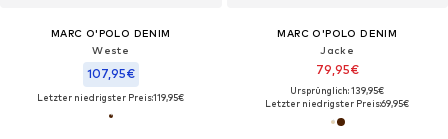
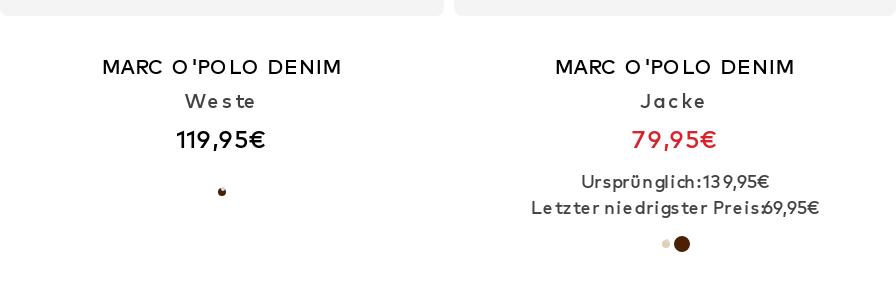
- 107,95€
- Letzter niedrigster Preis:119,95€
+ 119,95€
